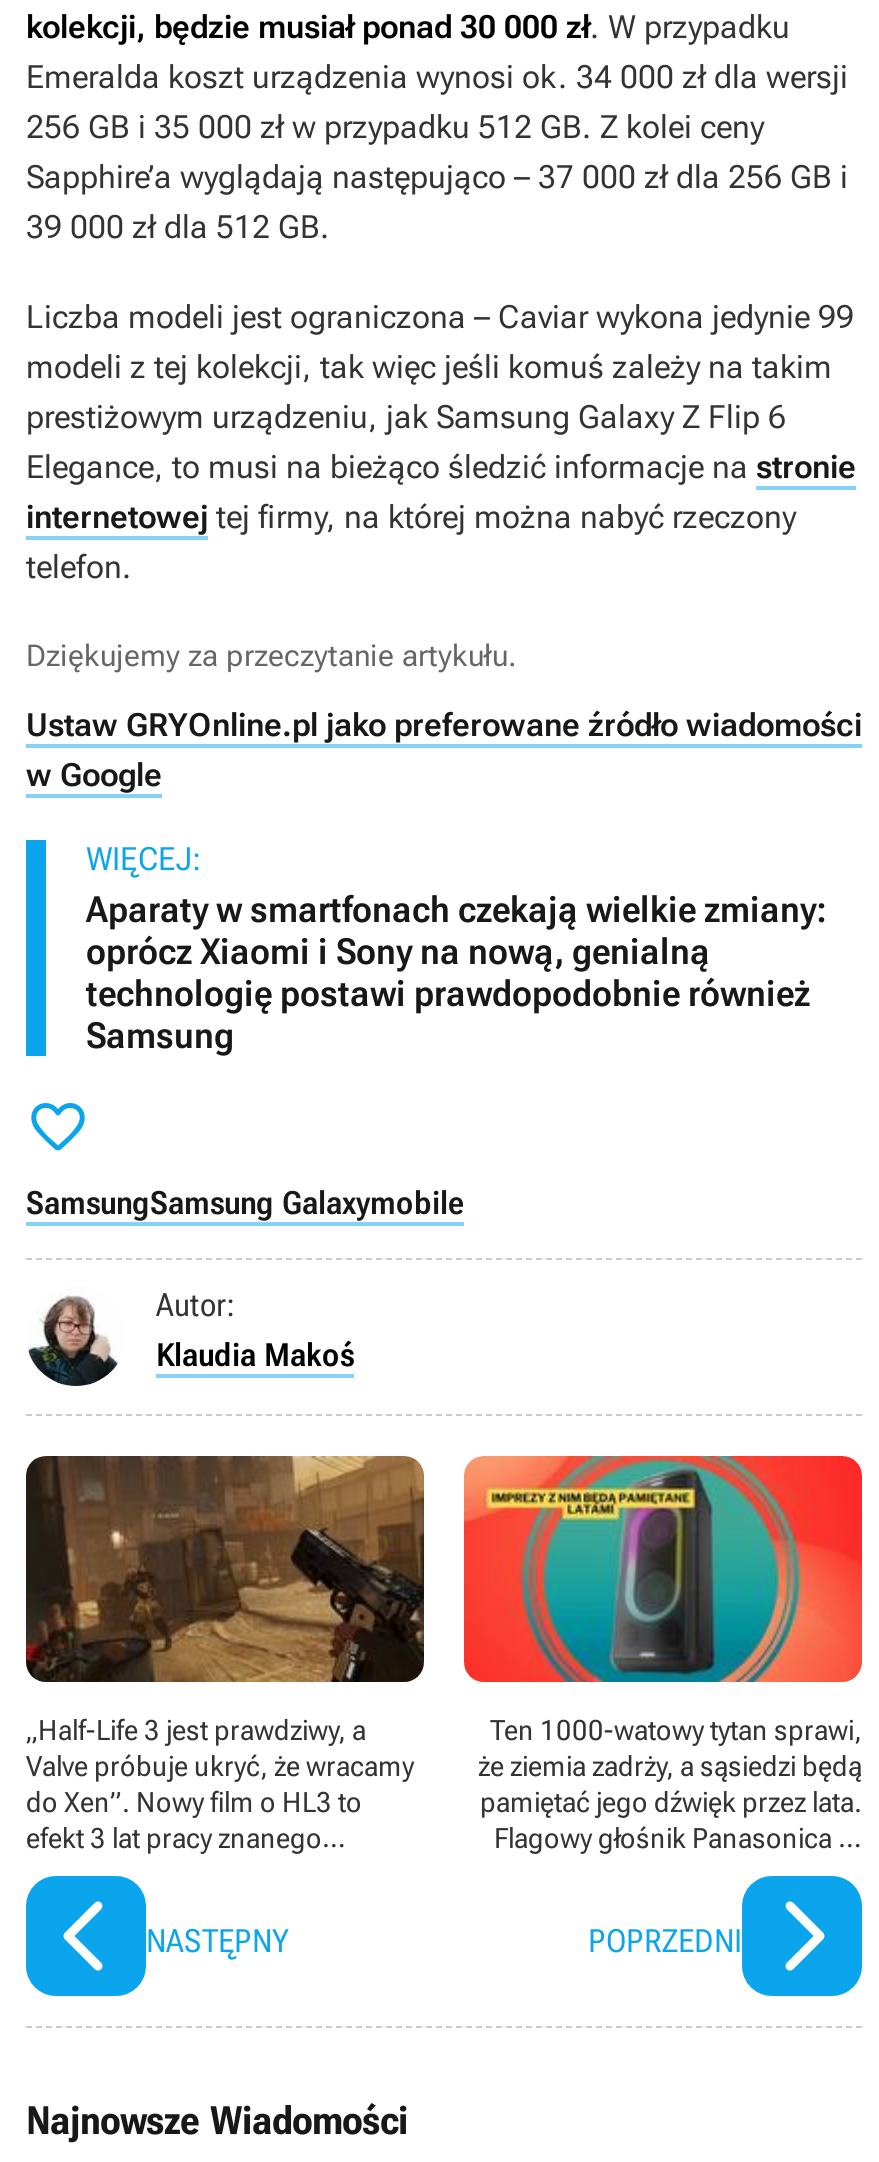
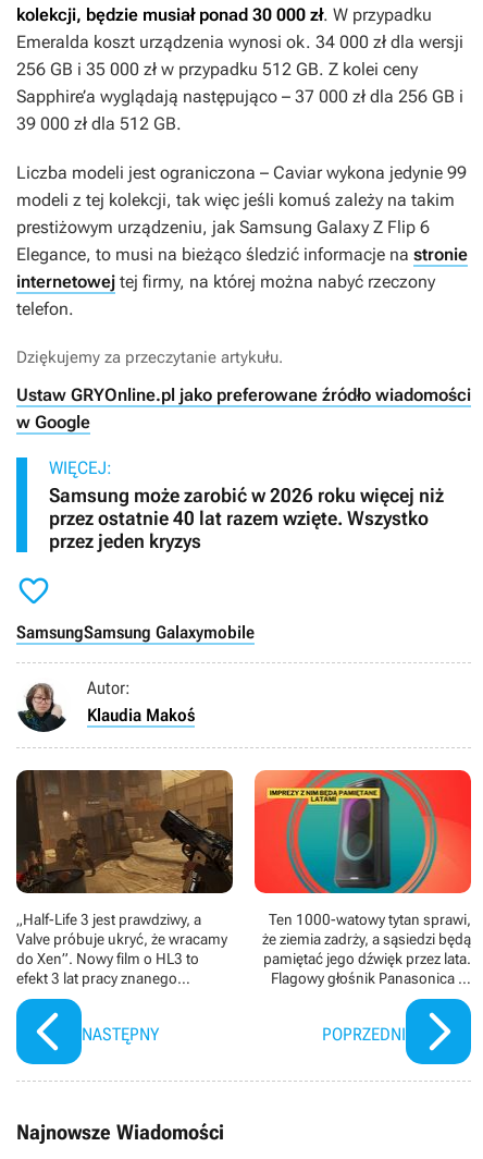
- Aparaty w smartfonach czekają wielkie zmiany:
- oprócz Xiaomi i Sony na nową, genialną
- technologię postawi prawdopodobnie również
- Samsung
+ Samsung może zarobić w 2026 roku więcej niż
+ przez ostatnie 40 lat razem wzięte. Wszystko
+ przez jeden kryzys
